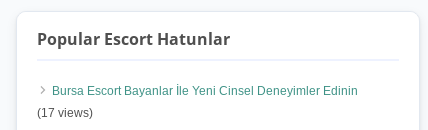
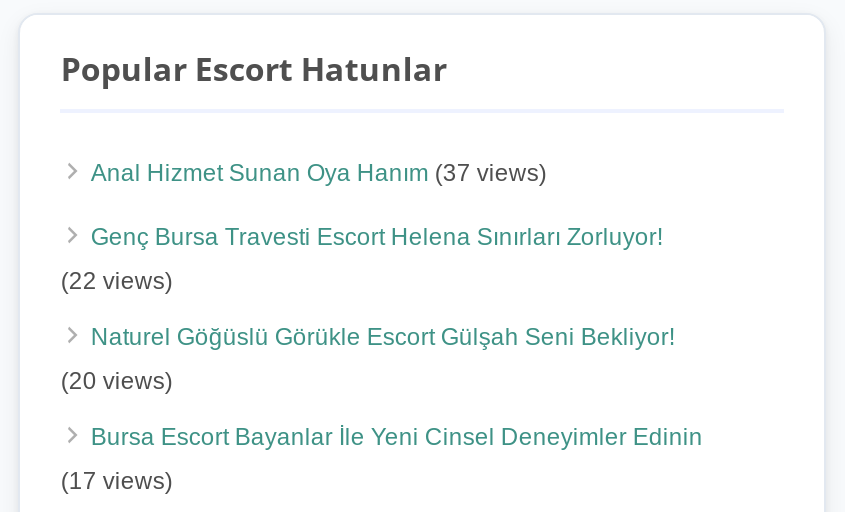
+ Anal Hizmet Sunan Oya Hanım (37 views)
+ Genç Bursa Travesti Escort Helena Sınırları Zorluyor!
+ (22 views)
+ Naturel Göğüslü Görükle Escort Gülşah Seni Bekliyor!
+ (20 views)
